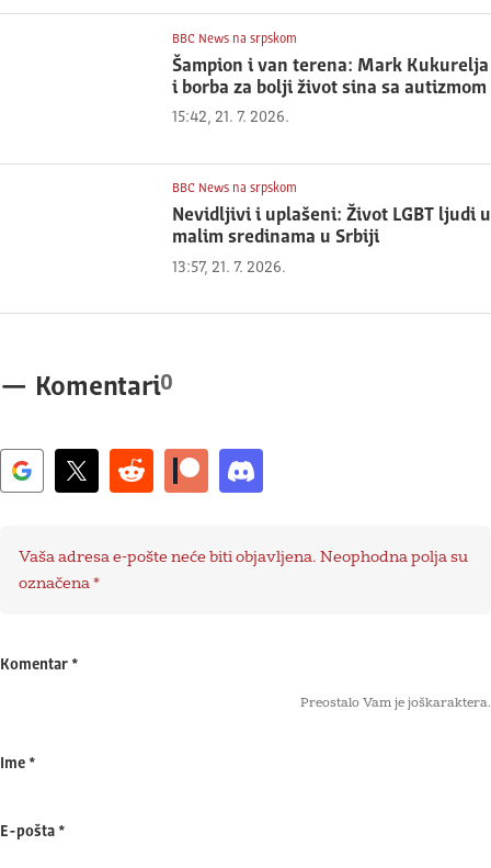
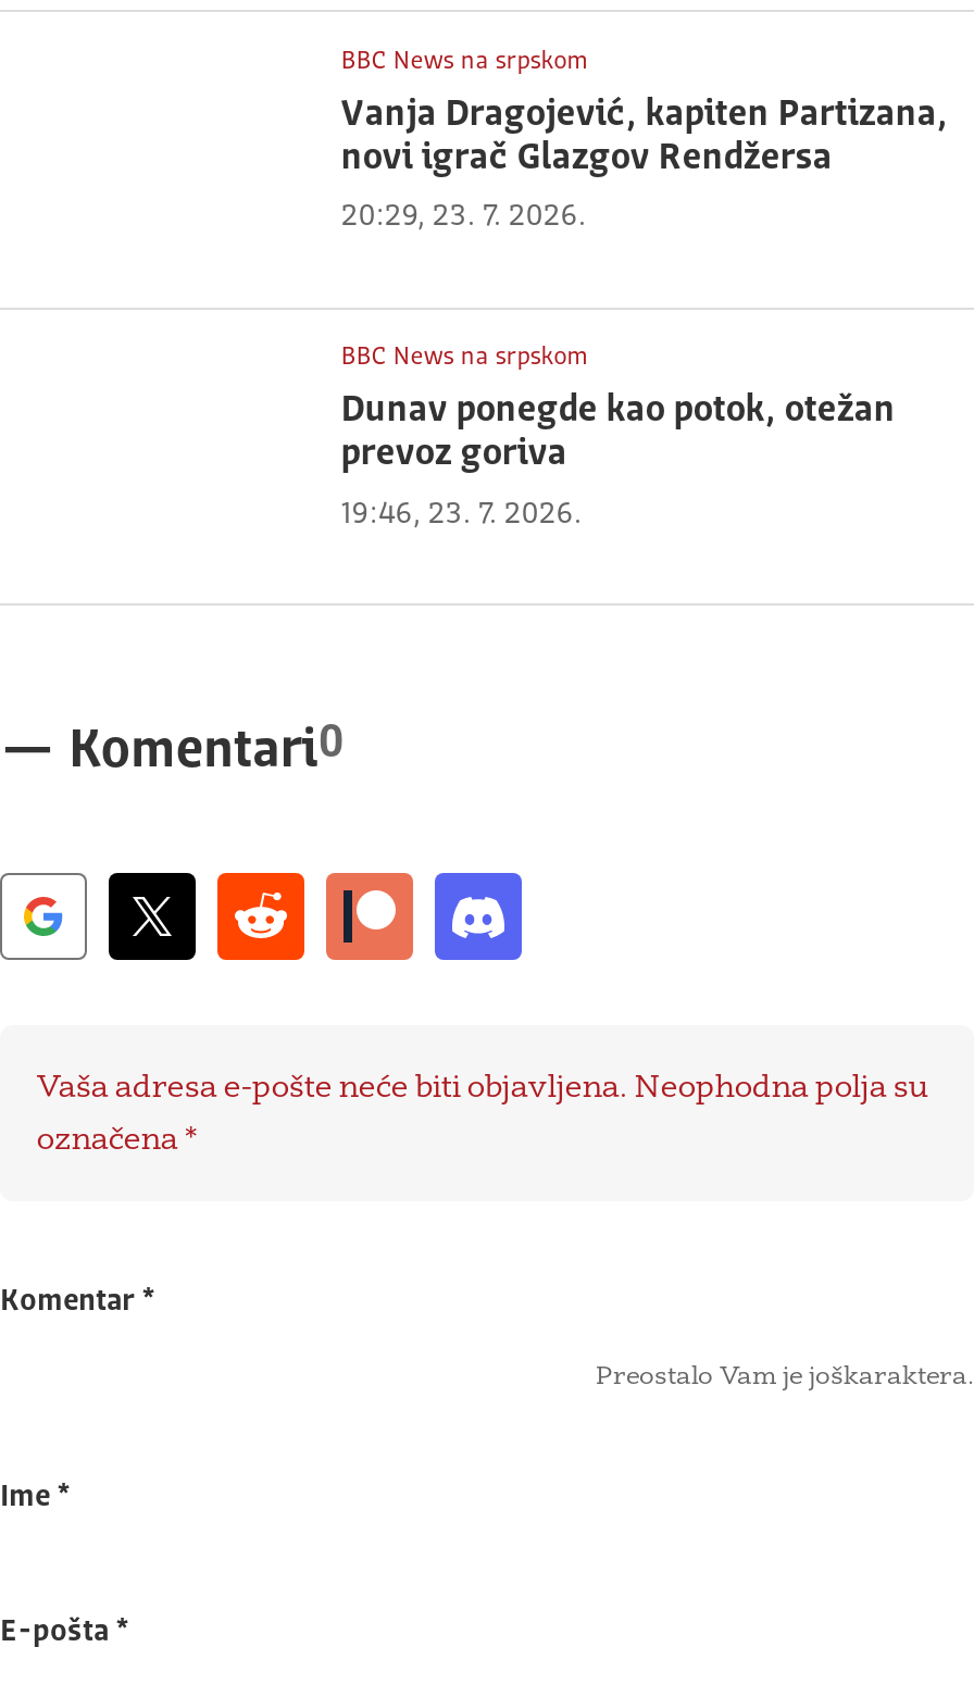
- Šampion i van terena: Mark Kukurelja
- i borba za bolji život sina sa autizmom
+ Vanja Dragojević, kapiten Partizana,
+ novi igrač Glazgov Rendžersa

- 15:42, 21. 7. 2026.
+ 20:29, 23. 7. 2026.

- Nevidljivi i uplašeni: Život LGBT ljudi u
- malim sredinama u Srbiji
+ Dunav ponegde kao potok, otežan
+ prevoz goriva

- 13:57, 21. 7. 2026.
+ 19:46, 23. 7. 2026.
